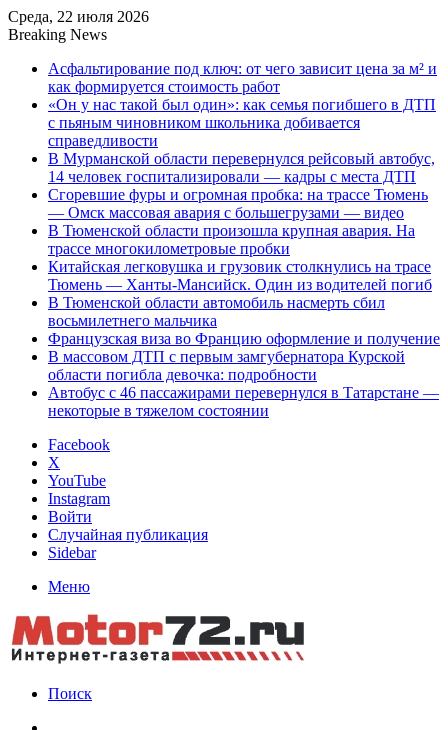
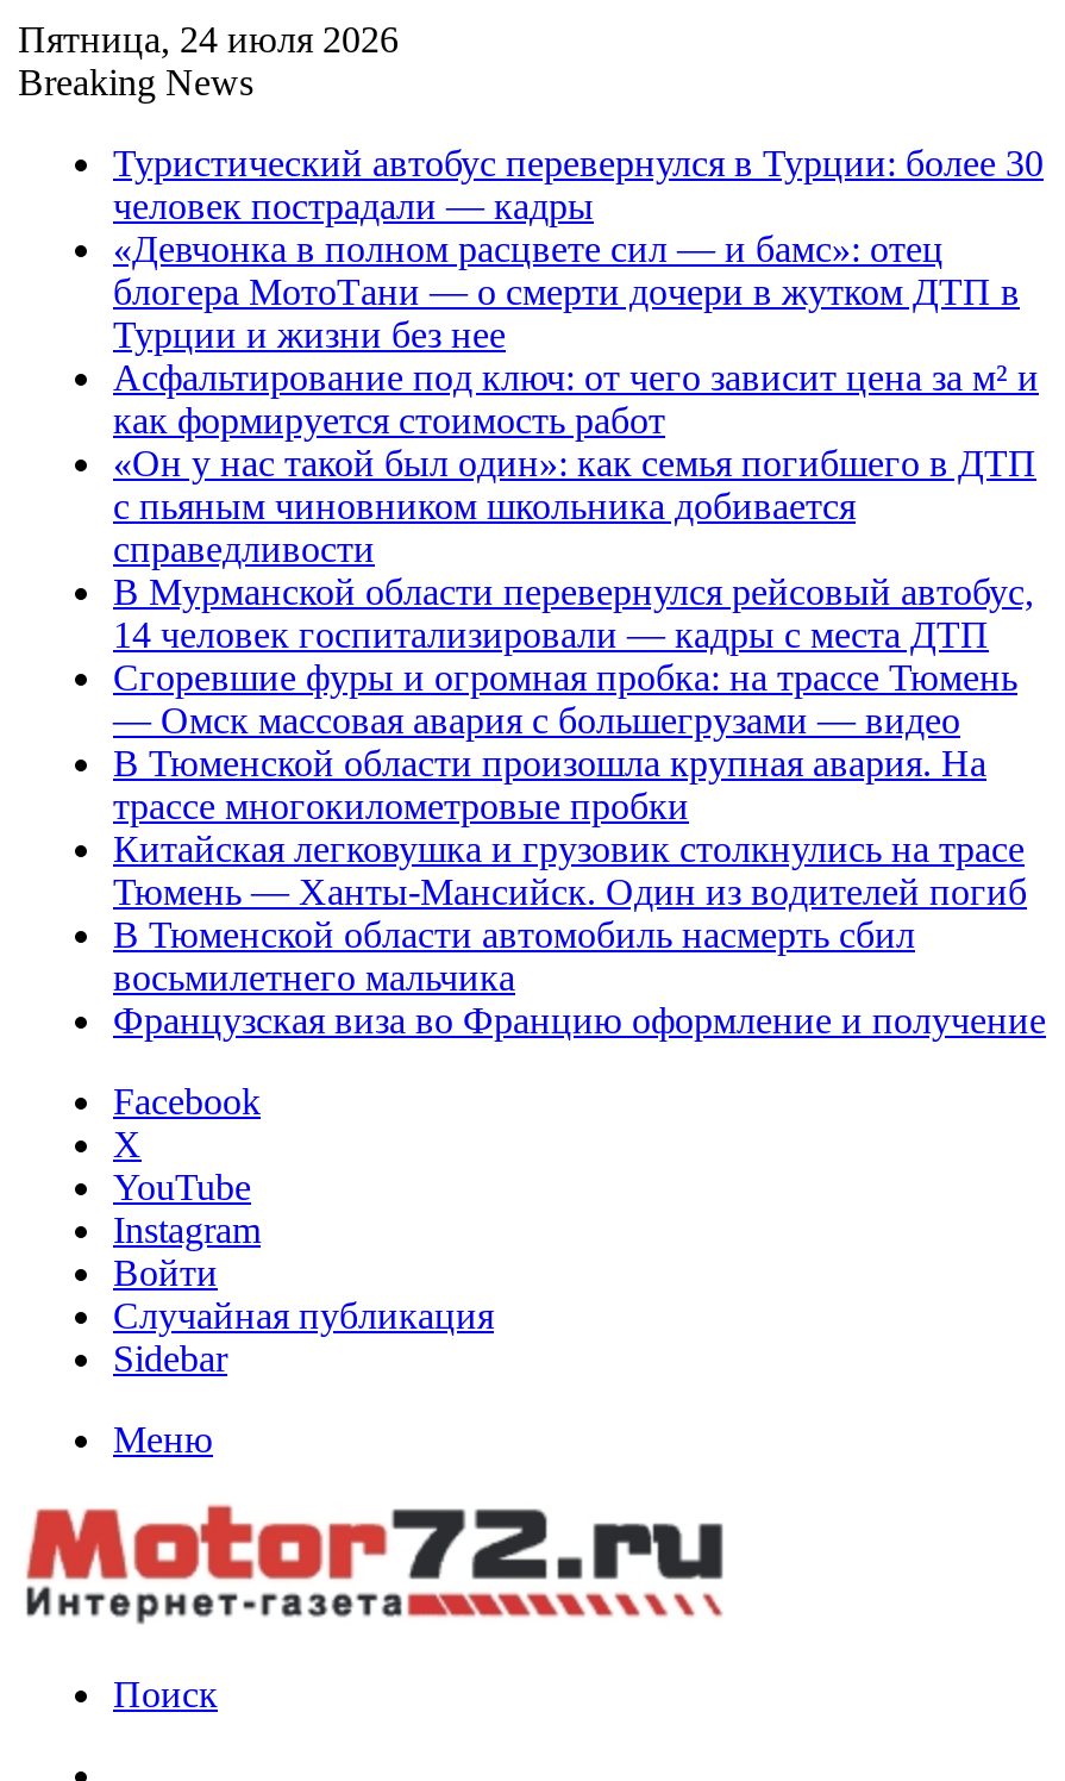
- Среда, 22 июля 2026
+ Пятница, 24 июля 2026

+ Туристический автобус перевернулся в Турции: более 30
+ человек пострадали — кадры
+ «Девчонка в полном расцвете сил — и бамс»: отец
+ блогера МотоТани — о смерти дочери в жутком ДТП в
+ Турции и жизни без нее

moved down: Асфальтирование под ключ: от чего зависит цена за м² и | как формируется стоимость работ | «Он у нас такой был один»: как семья погибшего в ДТП | ... | восьмилетнего мальчика | Французская виза во Францию оформление и получение

- В массовом ДТП с первым замгубернатора Курской
- области погибла девочка: подробности
- Автобус с 46 пассажирами перевернулся в Татарстане —
- некоторые в тяжелом состоянии
